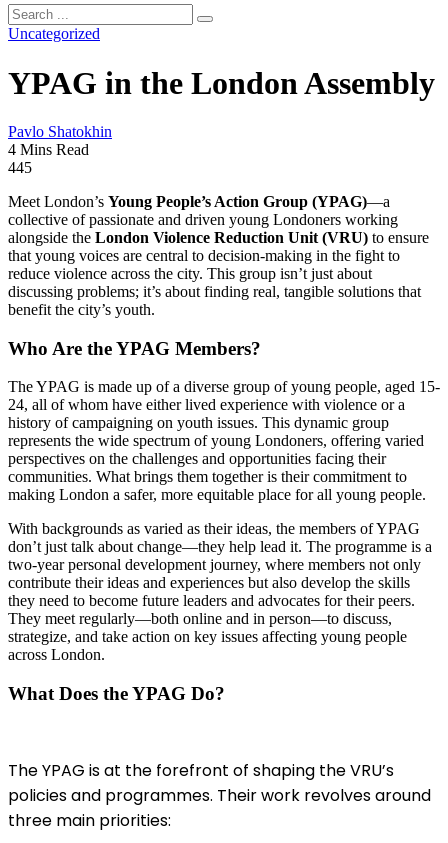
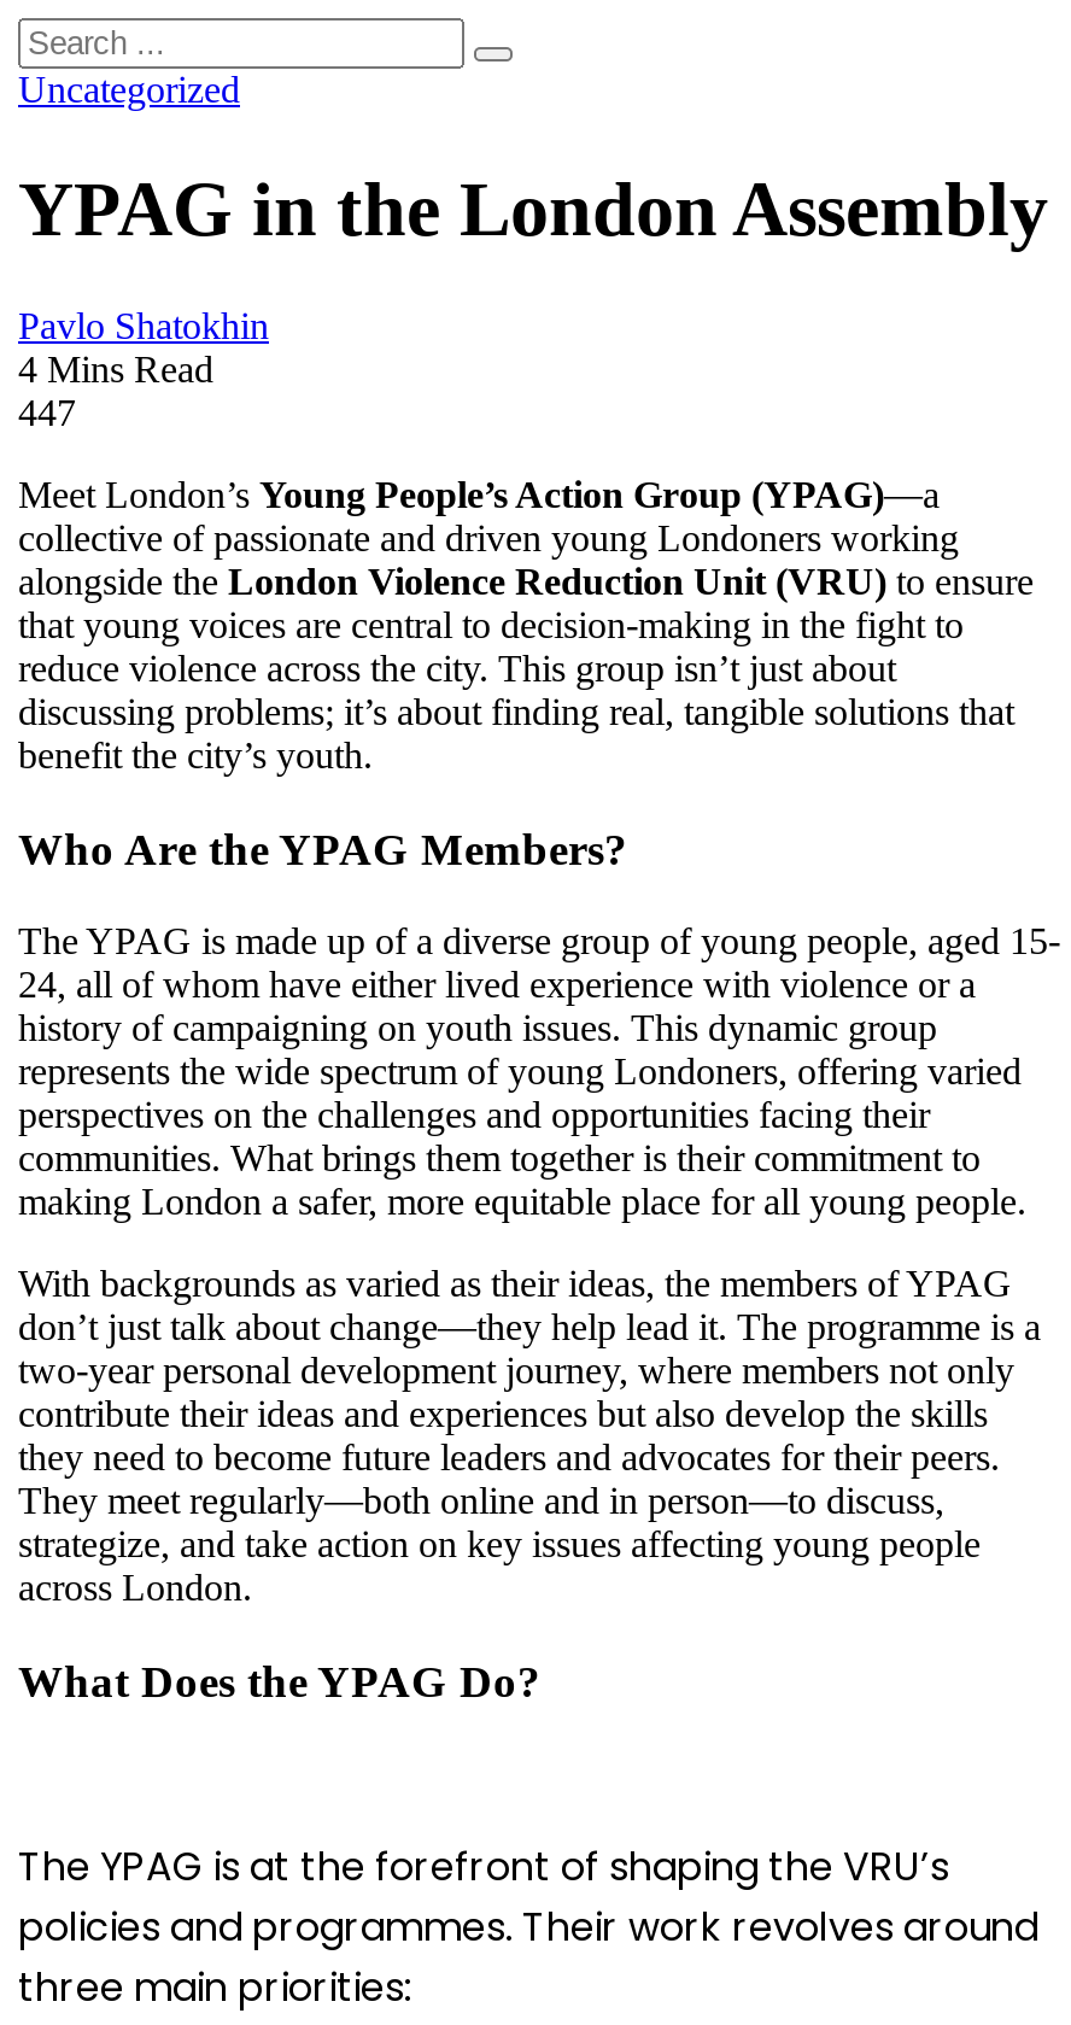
- 445
+ 447
